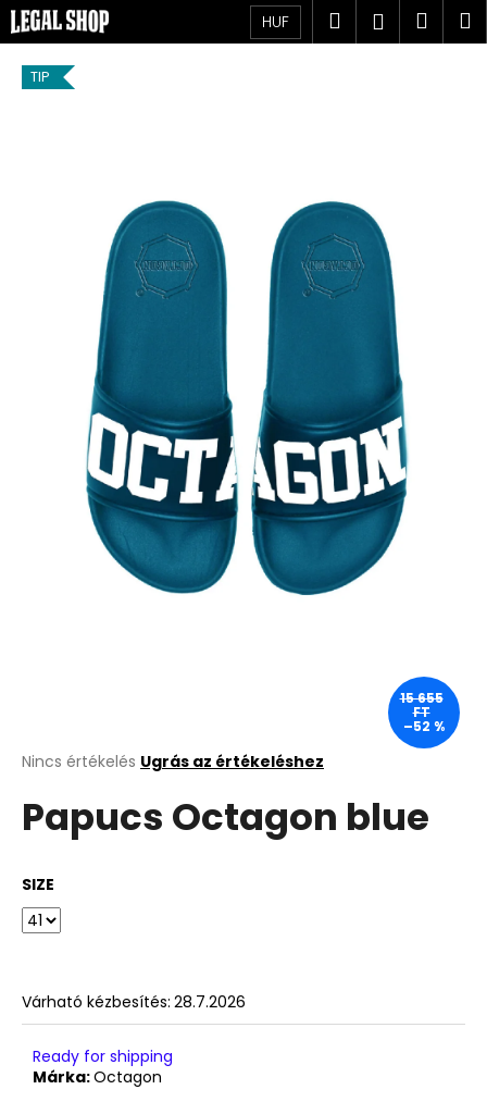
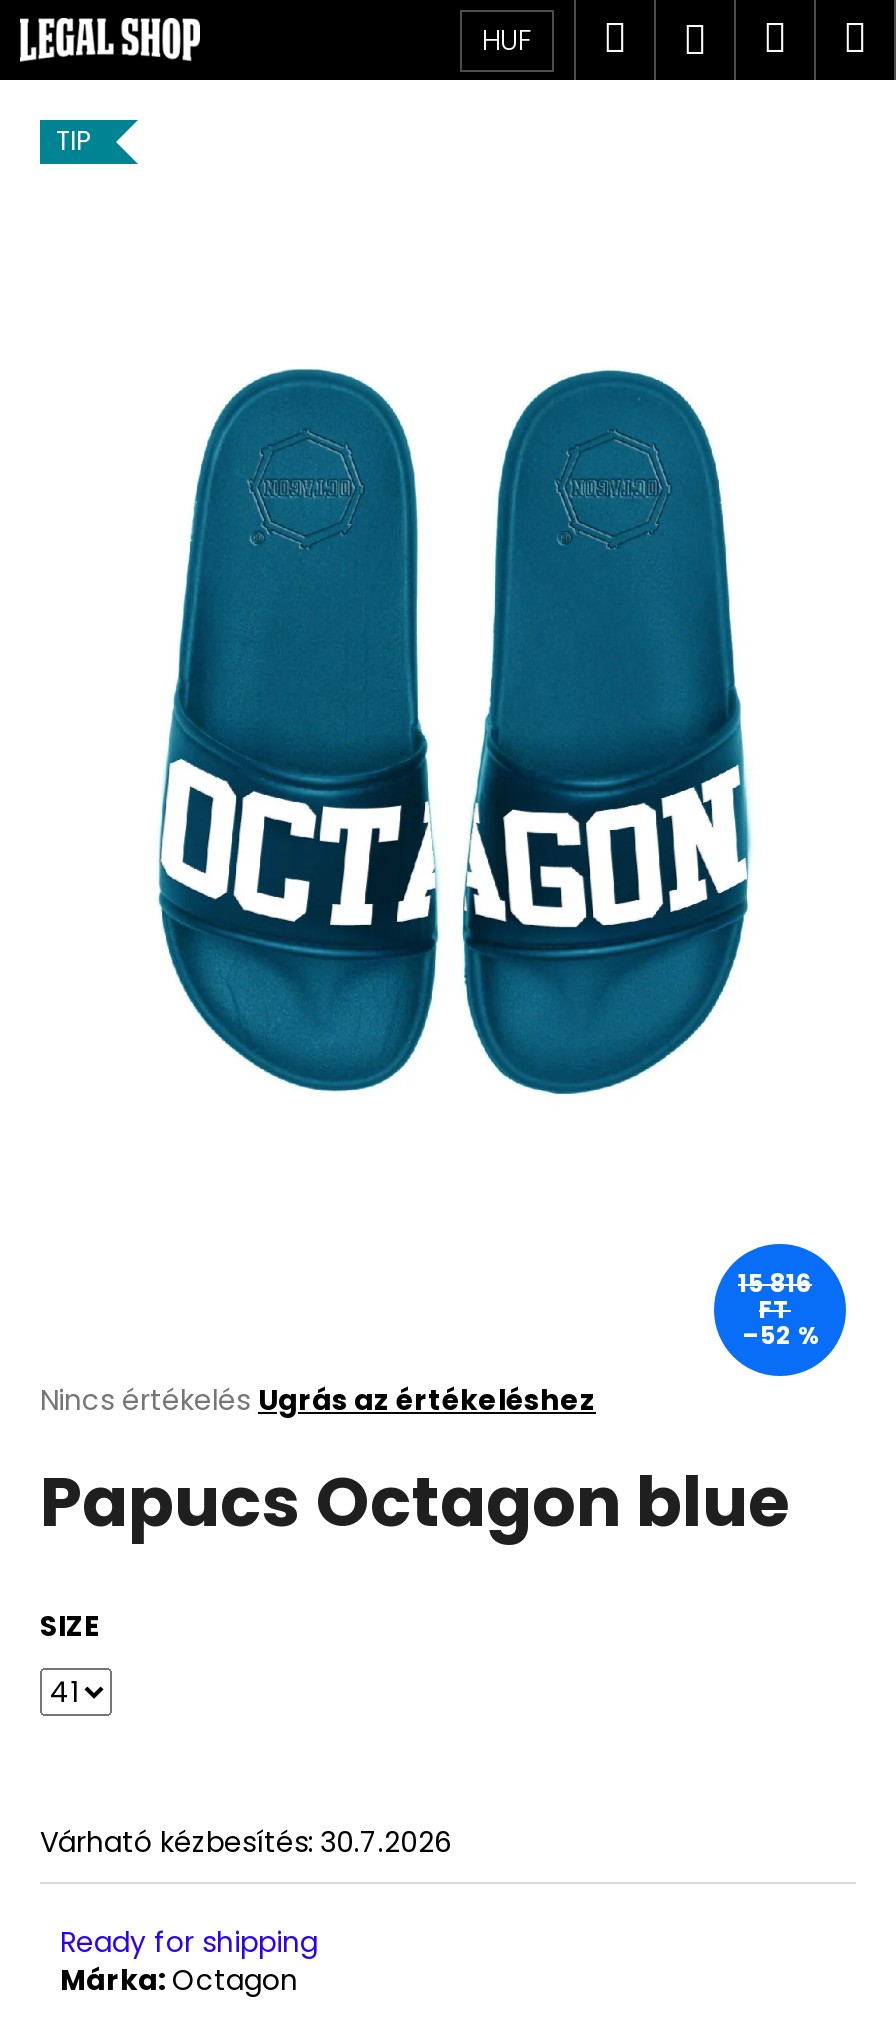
- 15 655
+ 15 816

- Várható kézbesítés: 28.7.2026
+ Várható kézbesítés: 30.7.2026
